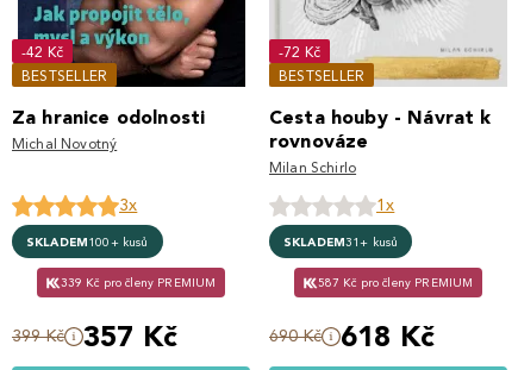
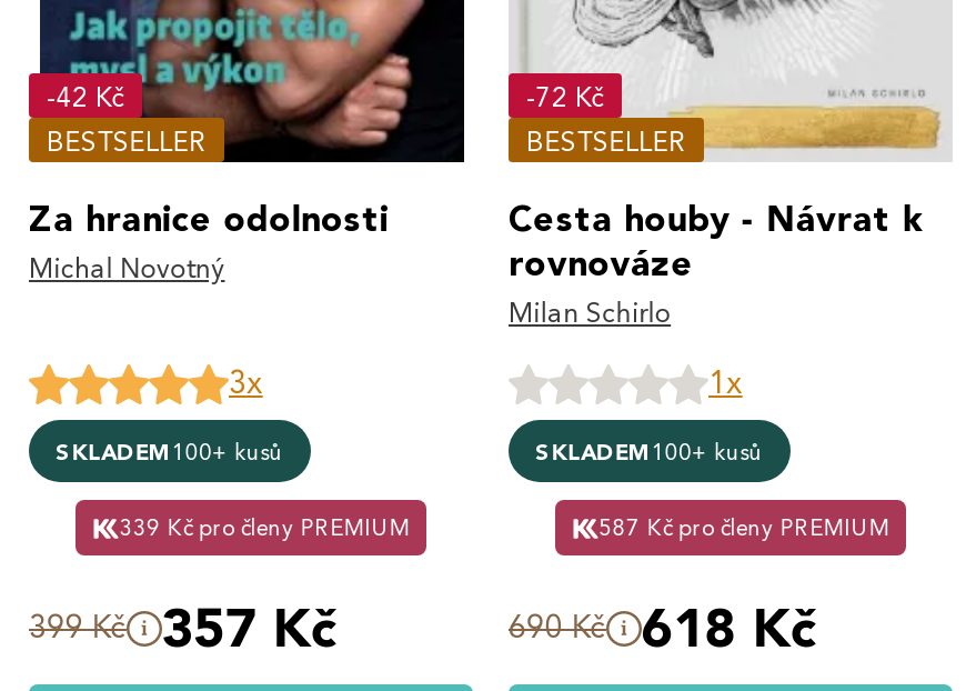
- SKLADEM 31+ kusů
+ SKLADEM 100+ kusů
